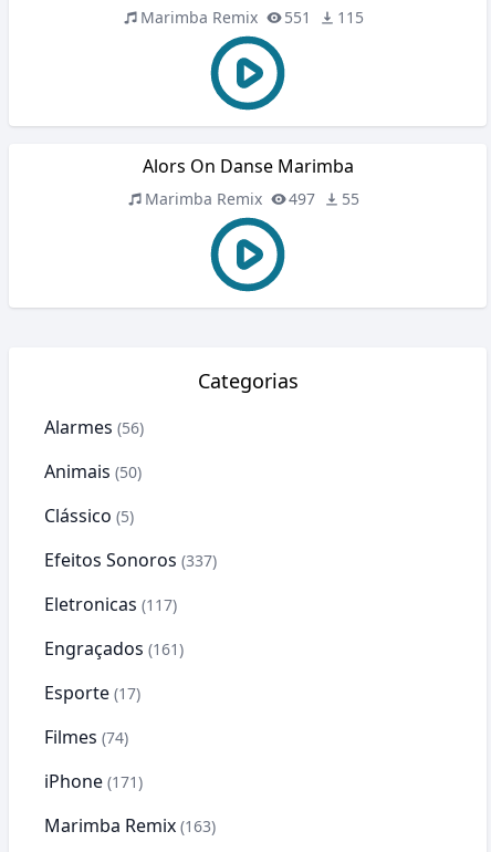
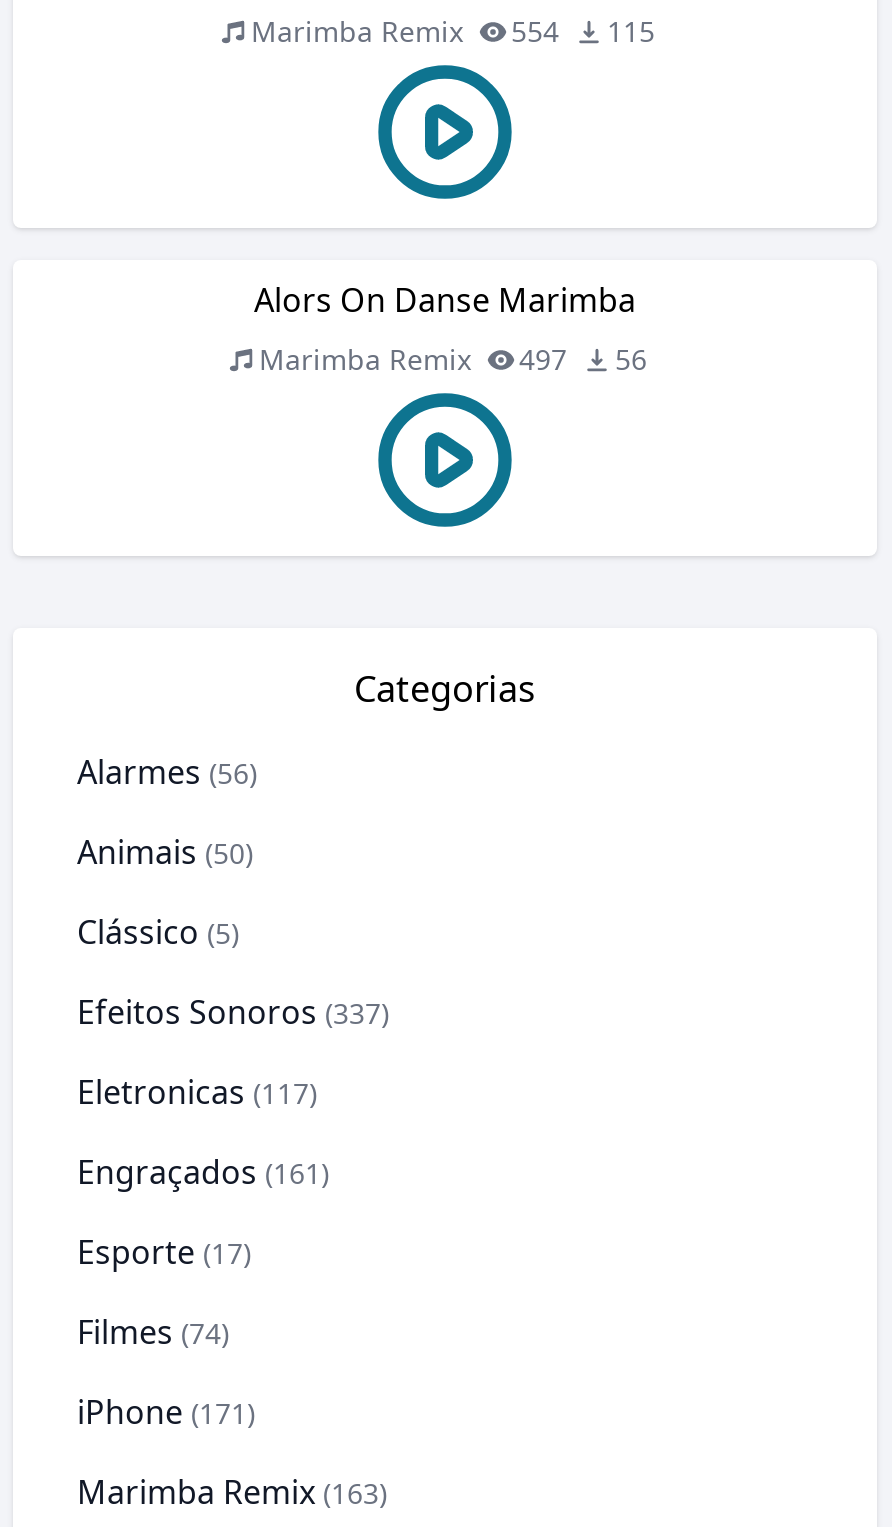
- Marimba Remix 551 115
+ Marimba Remix 554 115

- Marimba Remix 497 55
+ Marimba Remix 497 56
